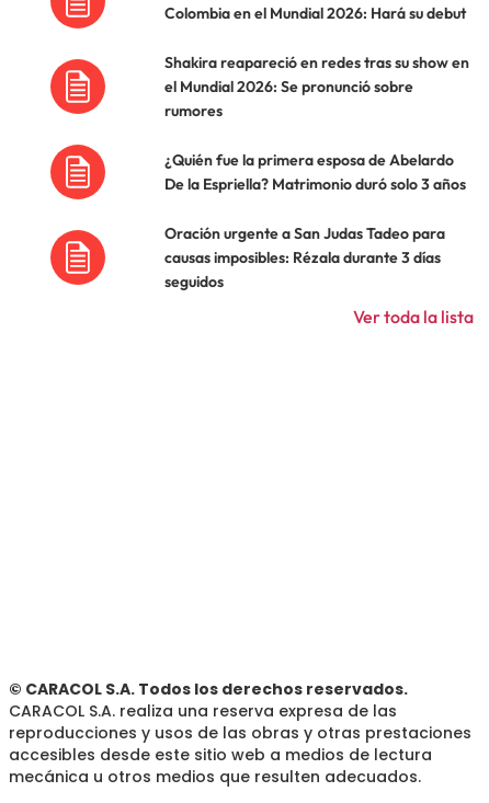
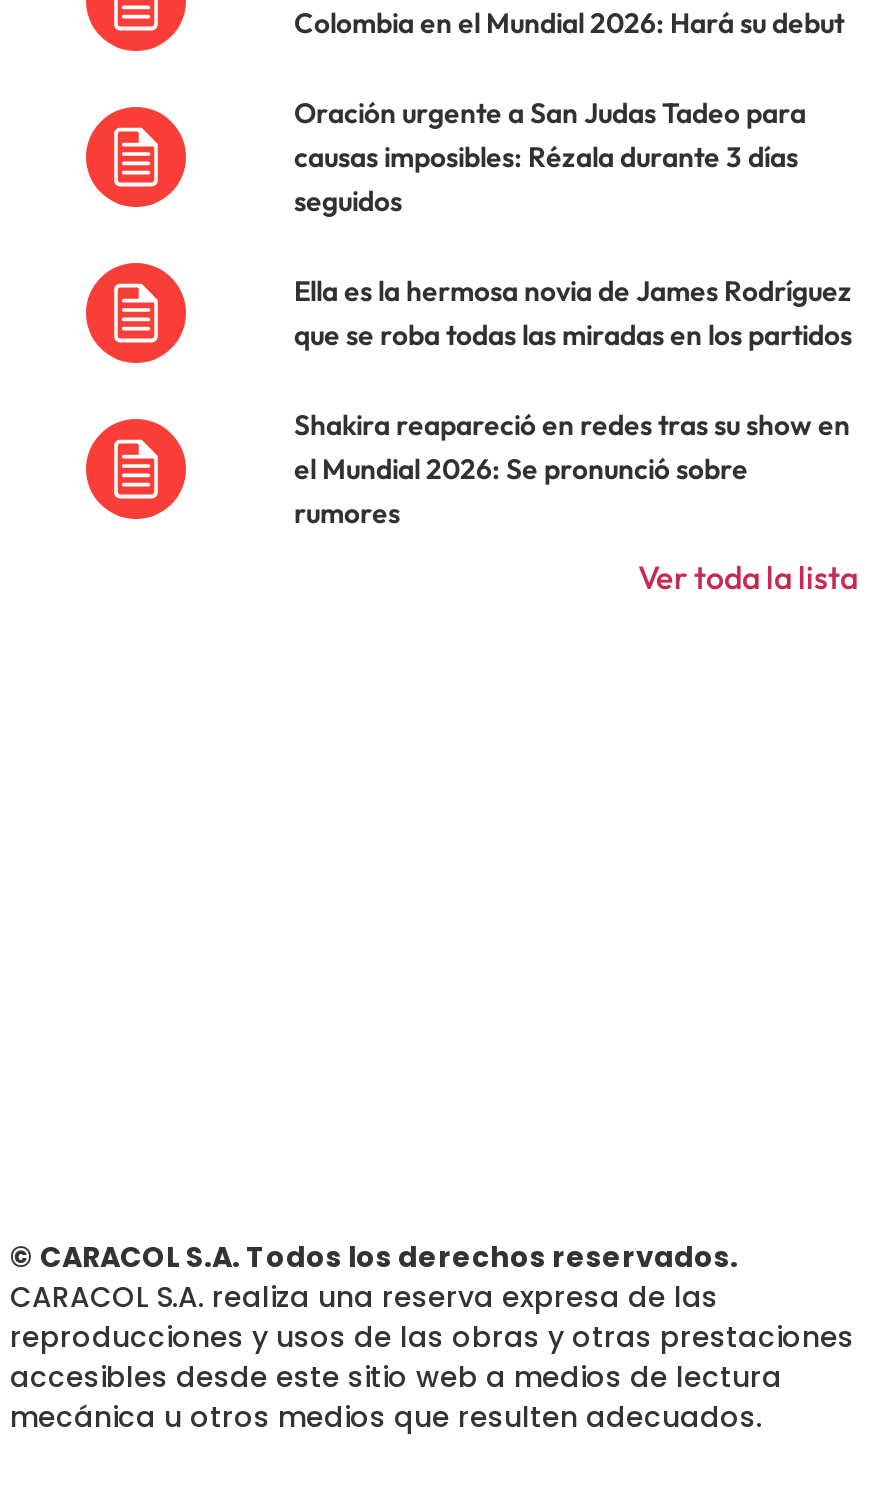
+ Ella es la hermosa novia de James Rodríguez
+ que se roba todas las miradas en los partidos

moved down: Shakira reapareció en redes tras su show en | el Mundial 2026: Se pronunció sobre | rumores

- ¿Quién fue la primera esposa de Abelardo
- De la Espriella? Matrimonio duró solo 3 años

moved up: Oración urgente a San Judas Tadeo para | causas imposibles: Rézala durante 3 días | seguidos
